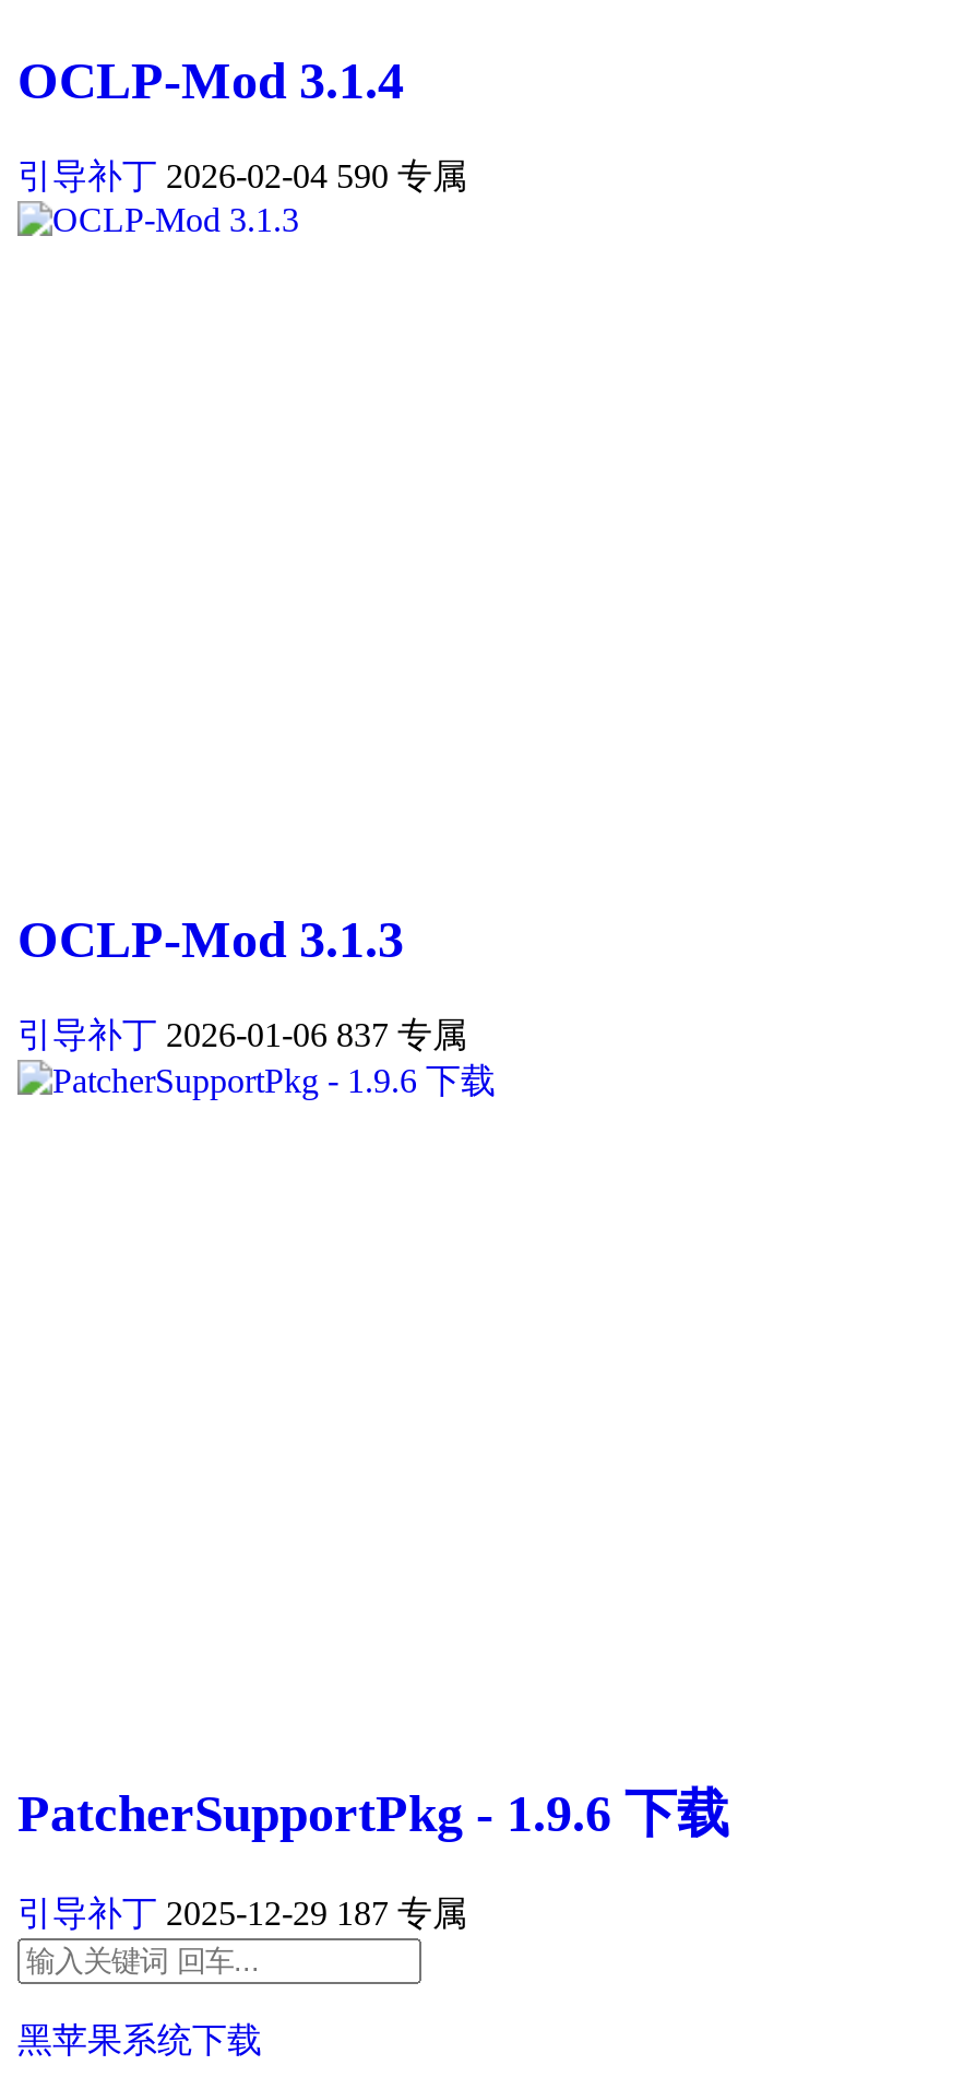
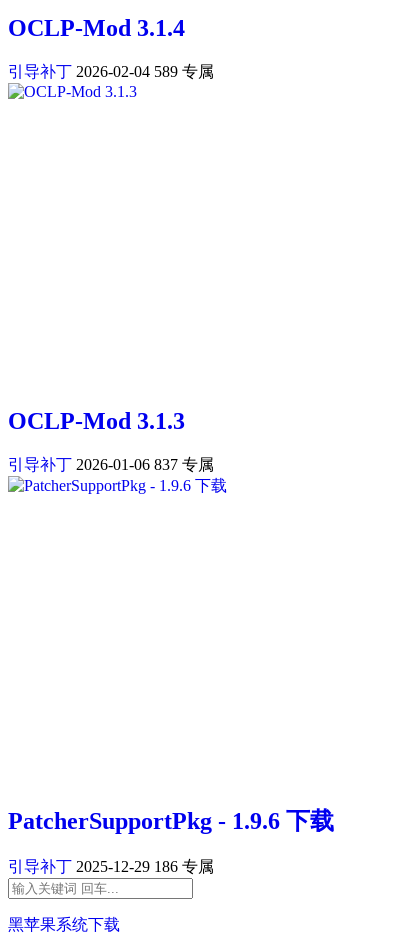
- 引导补丁 2026-02-04 590 专属
+ 引导补丁 2026-02-04 589 专属

- 引导补丁 2025-12-29 187 专属
+ 引导补丁 2025-12-29 186 专属
